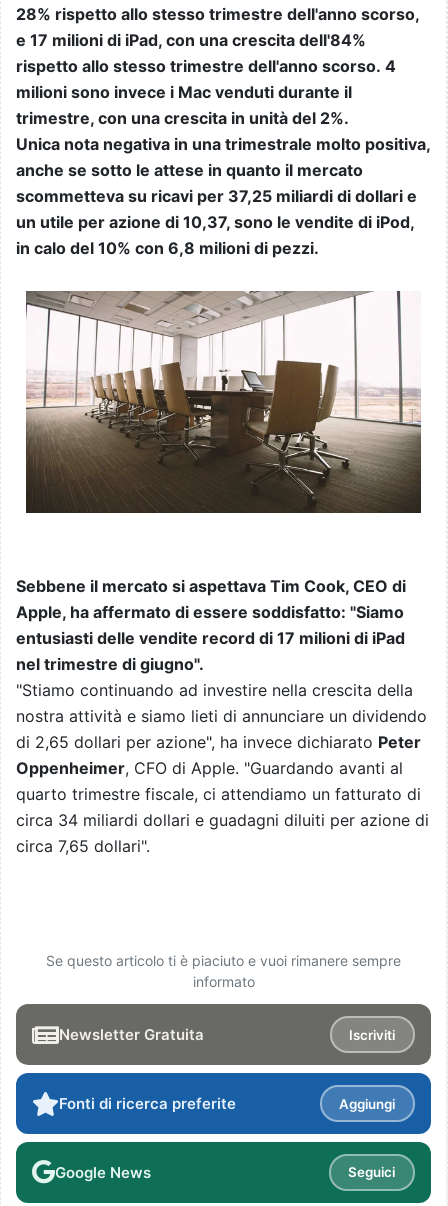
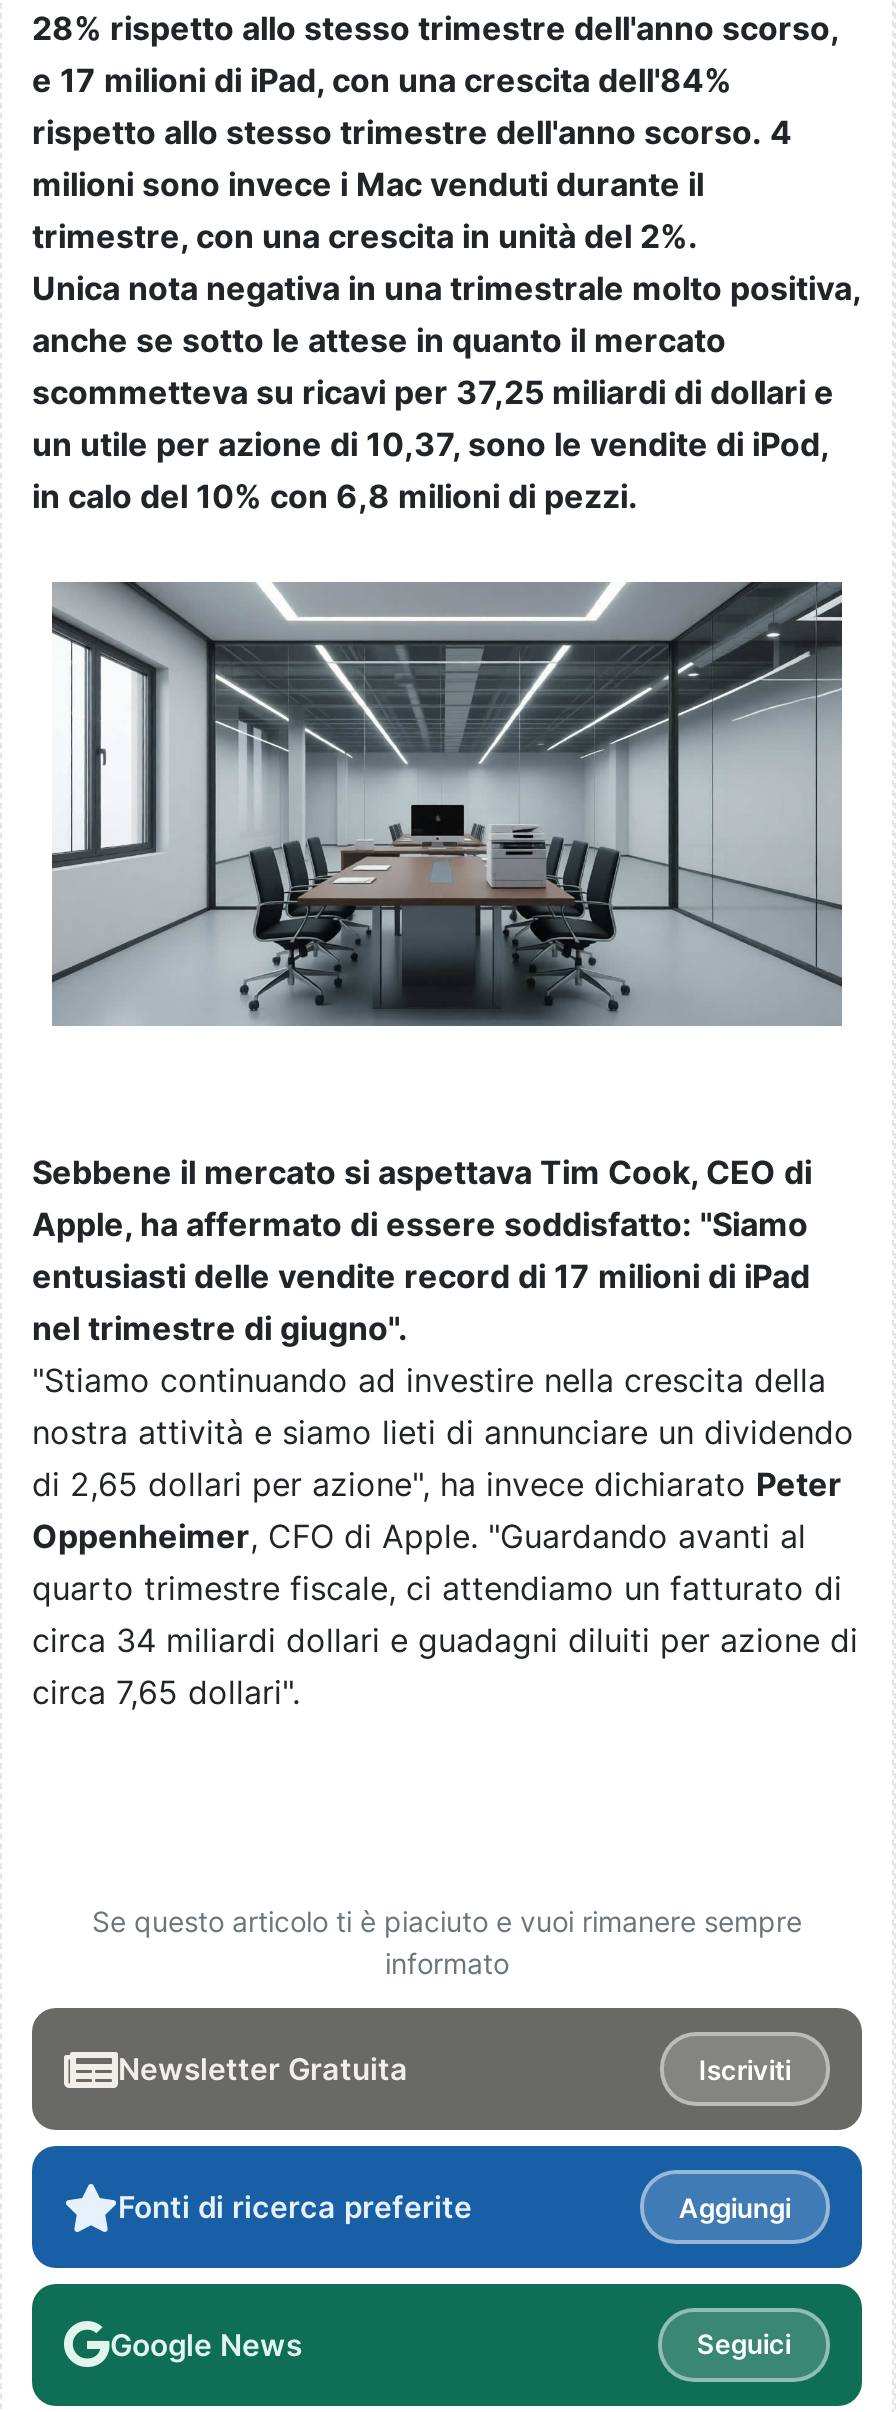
- [image]
+ [image]
